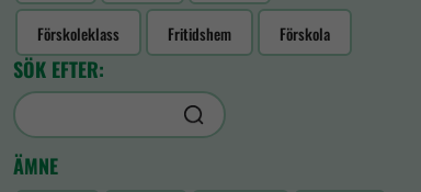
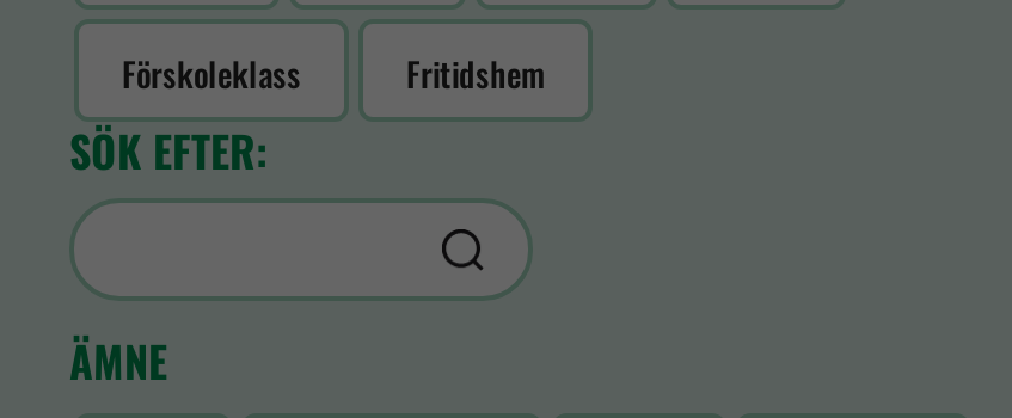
- Förskola
